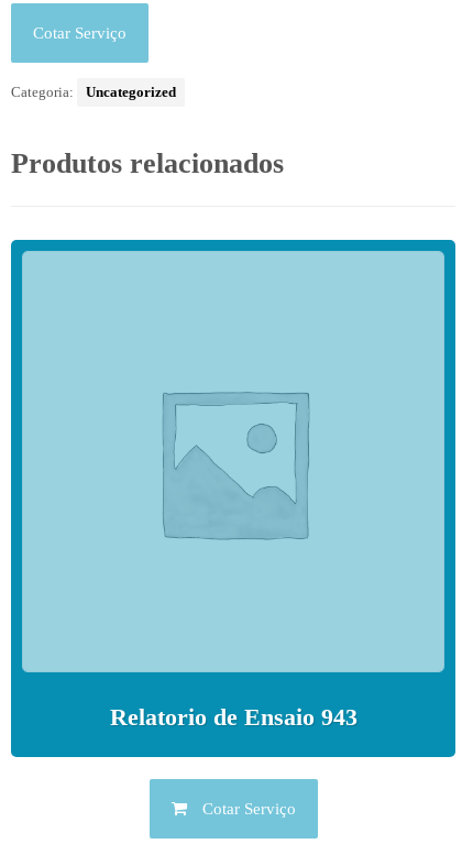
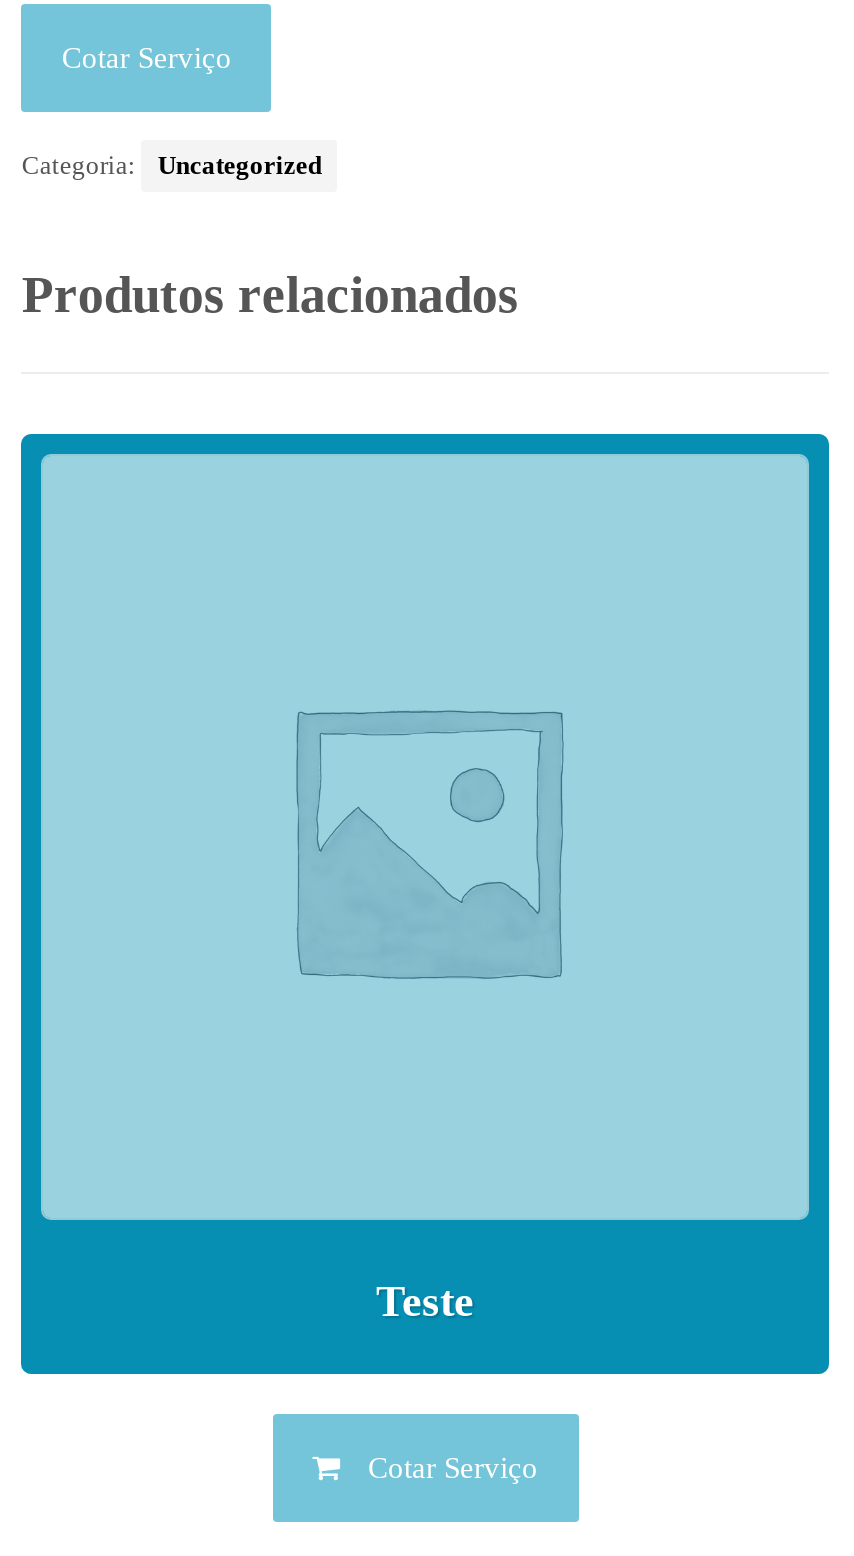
- Relatorio de Ensaio 943
+ Teste
